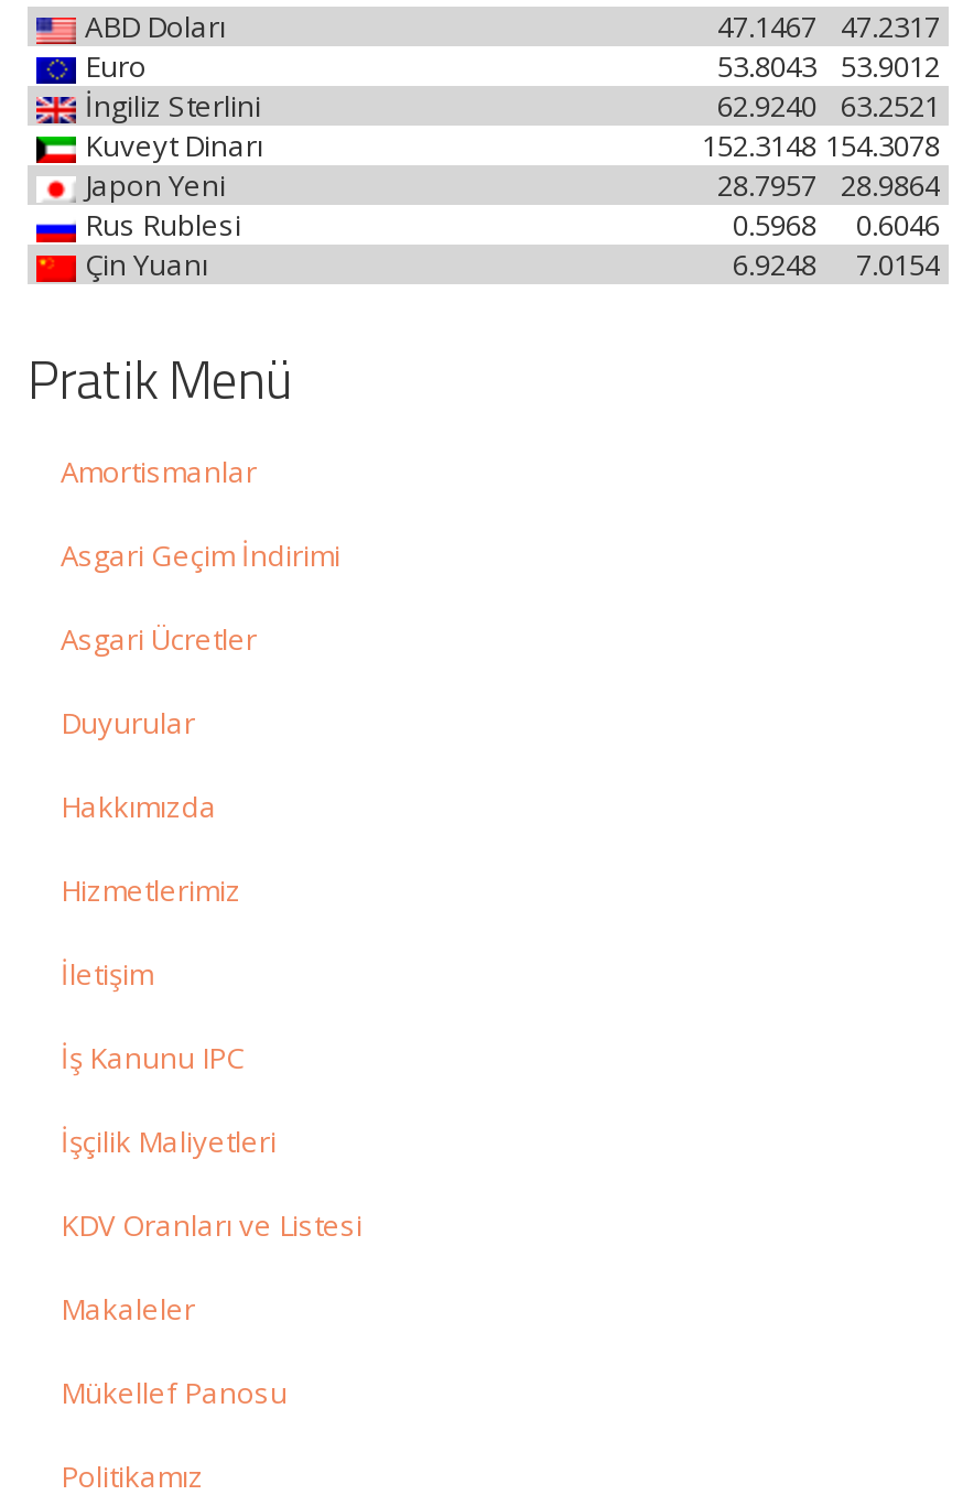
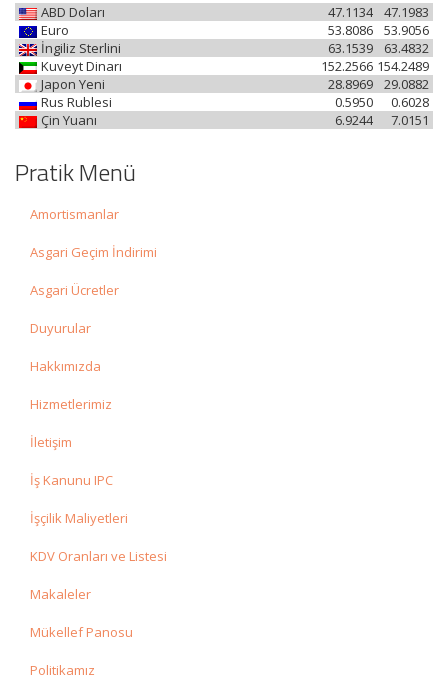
- 47.1467
+ 47.1134

- 47.2317
+ 47.1983

- 53.8043
+ 53.8086

- 53.9012
+ 53.9056

- 62.9240
+ 63.1539

- 63.2521
+ 63.4832

- 152.3148
+ 152.2566

- 154.3078
+ 154.2489

- 28.7957
+ 28.8969

- 28.9864
+ 29.0882

- 0.5968
+ 0.5950

- 0.6046
+ 0.6028

- 6.9248
+ 6.9244

- 7.0154
+ 7.0151
